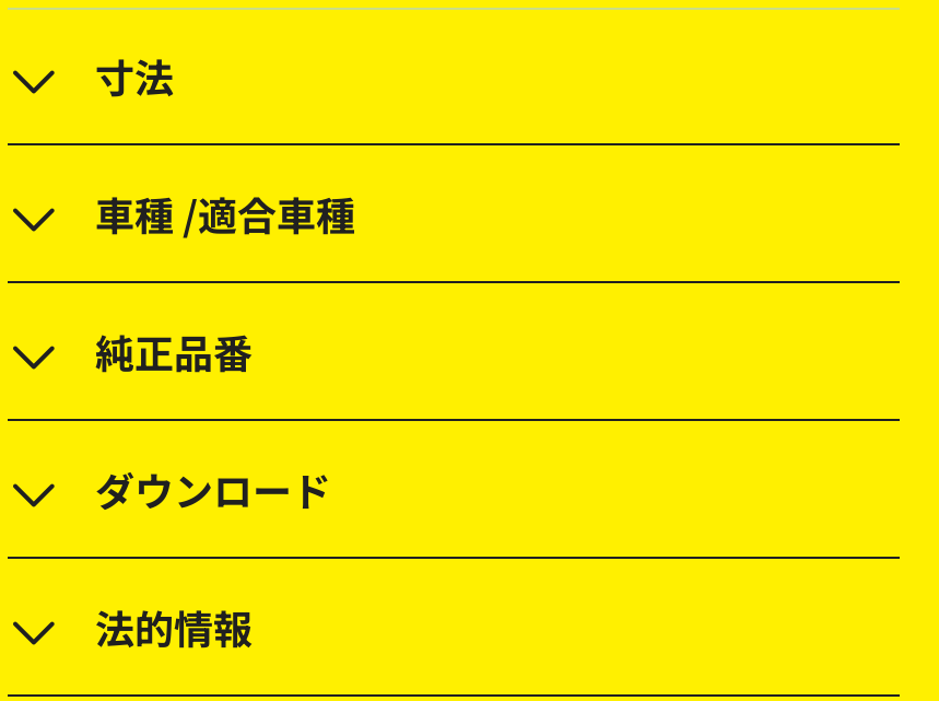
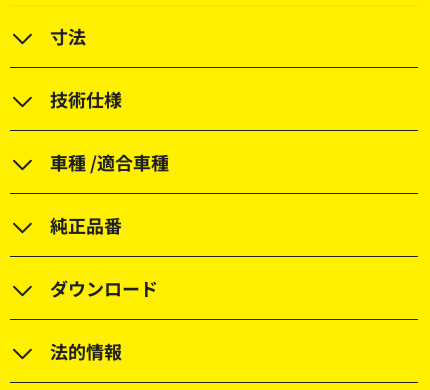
+ 技術仕様
